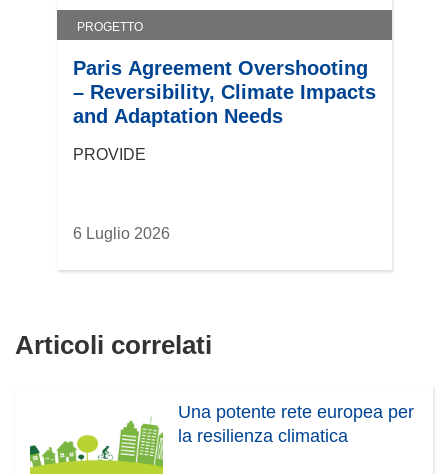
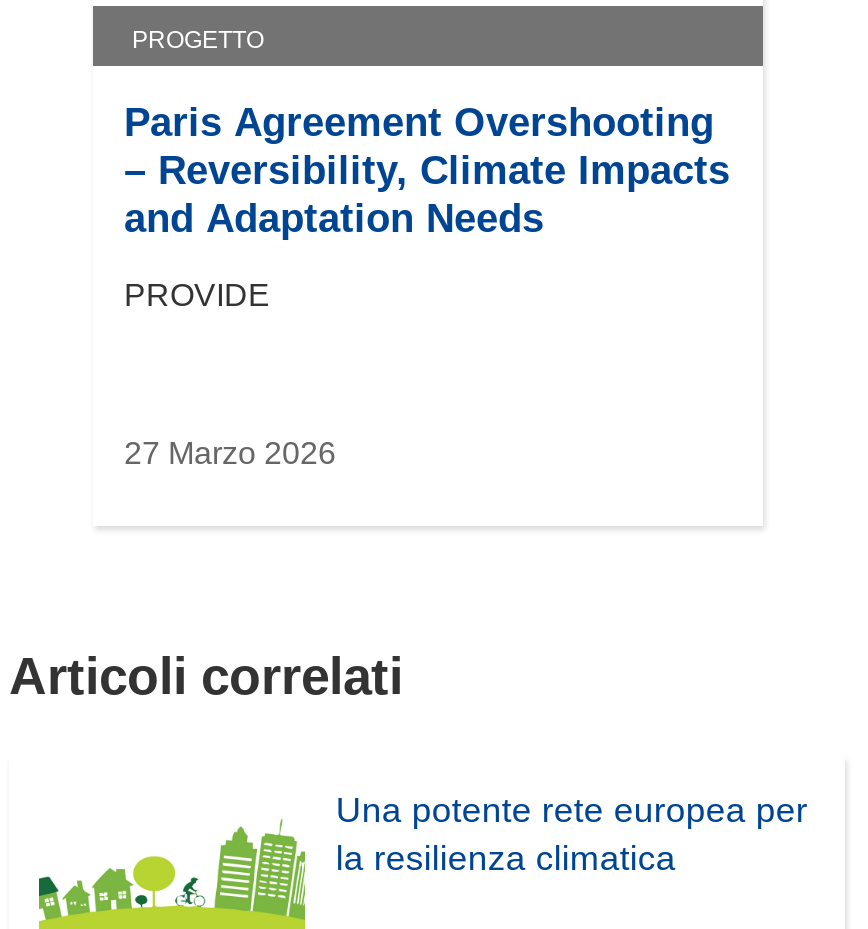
- 6 Luglio 2026
+ 27 Marzo 2026
